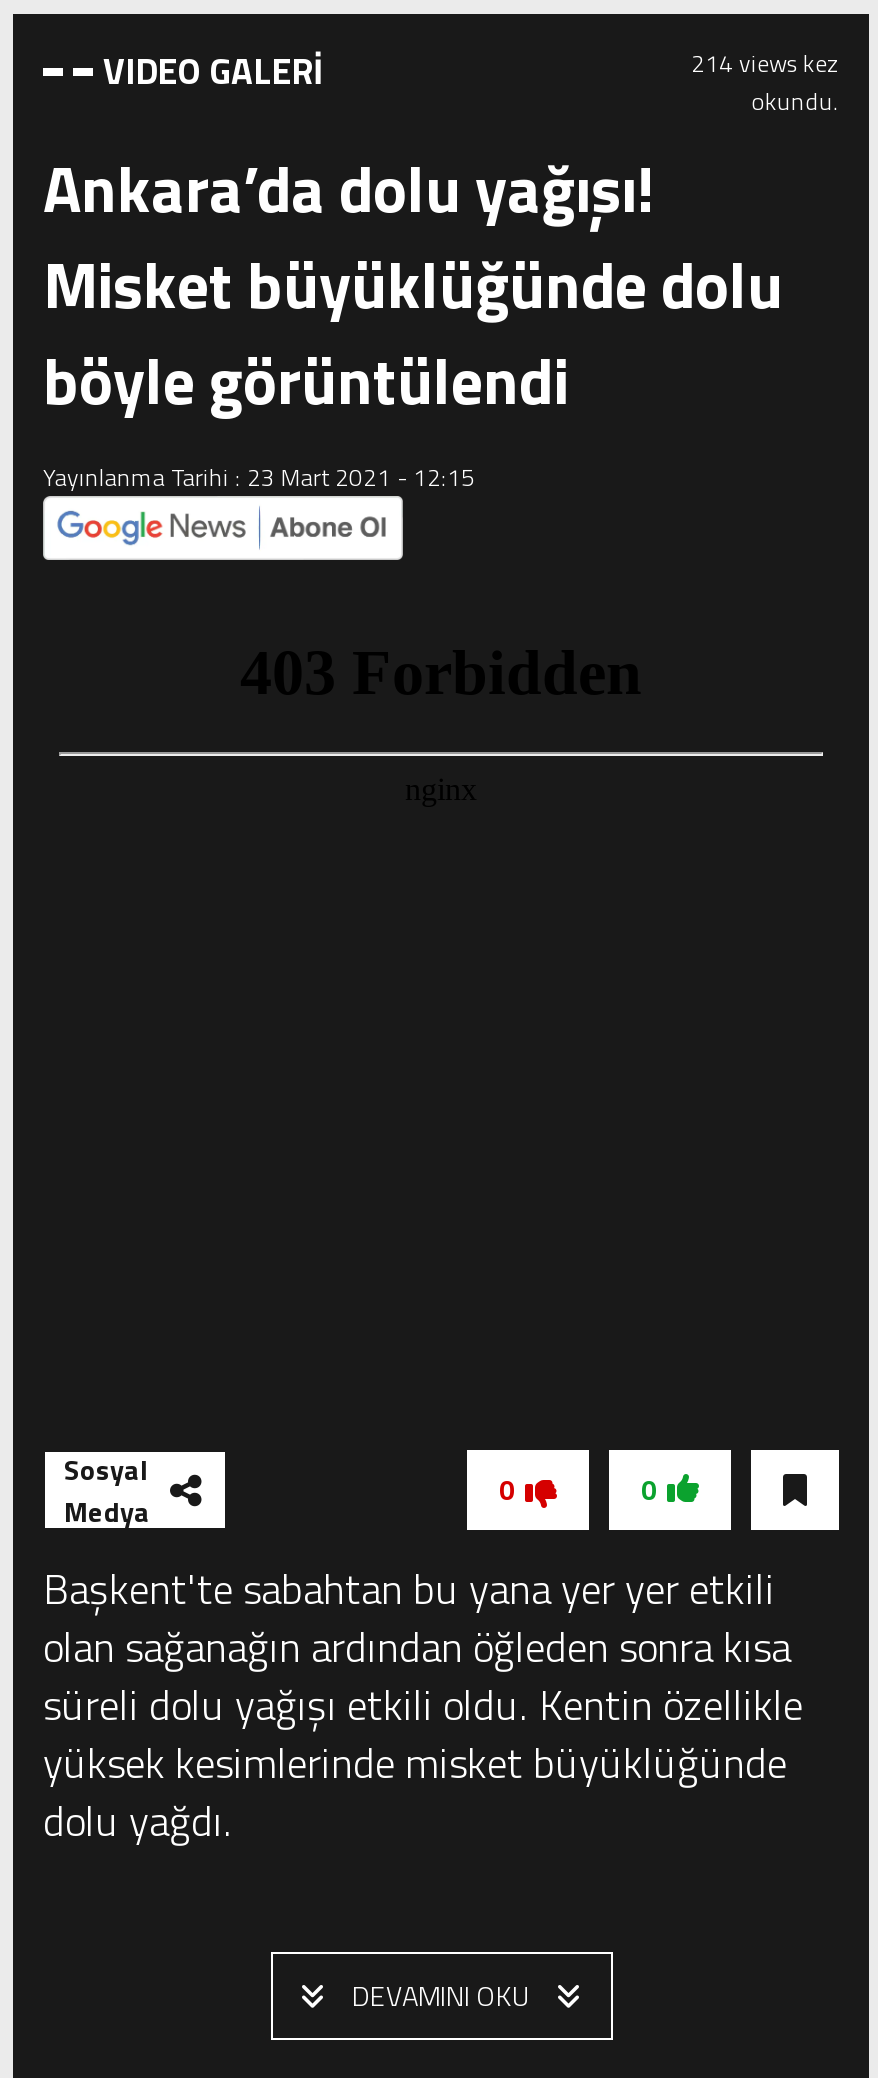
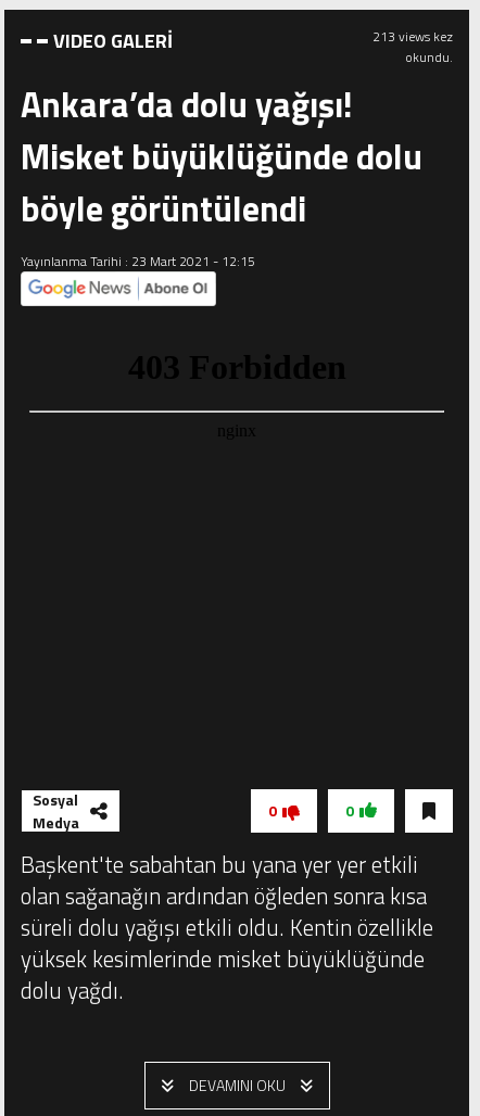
- 214 views kez
+ 213 views kez
